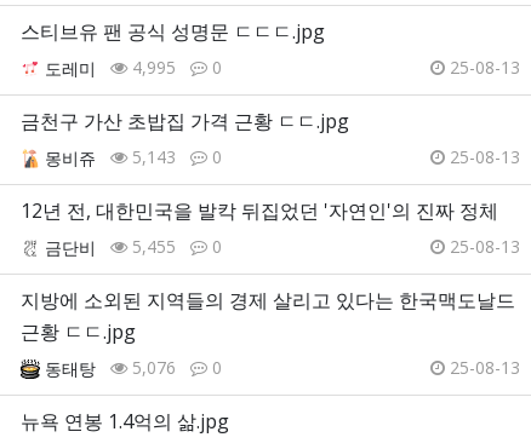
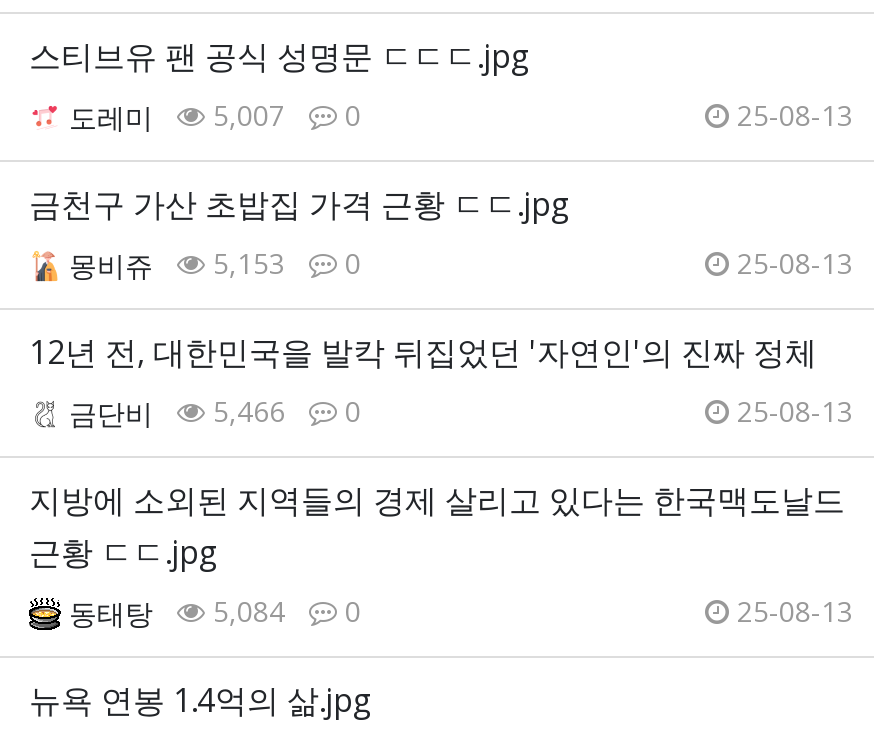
- 도레미 4,995 0
+ 도레미 5,007 0

- 몽비쥬 5,143 0
+ 몽비쥬 5,153 0

- 금단비 5,455 0
+ 금단비 5,466 0

- 동태탕 5,076 0
+ 동태탕 5,084 0
